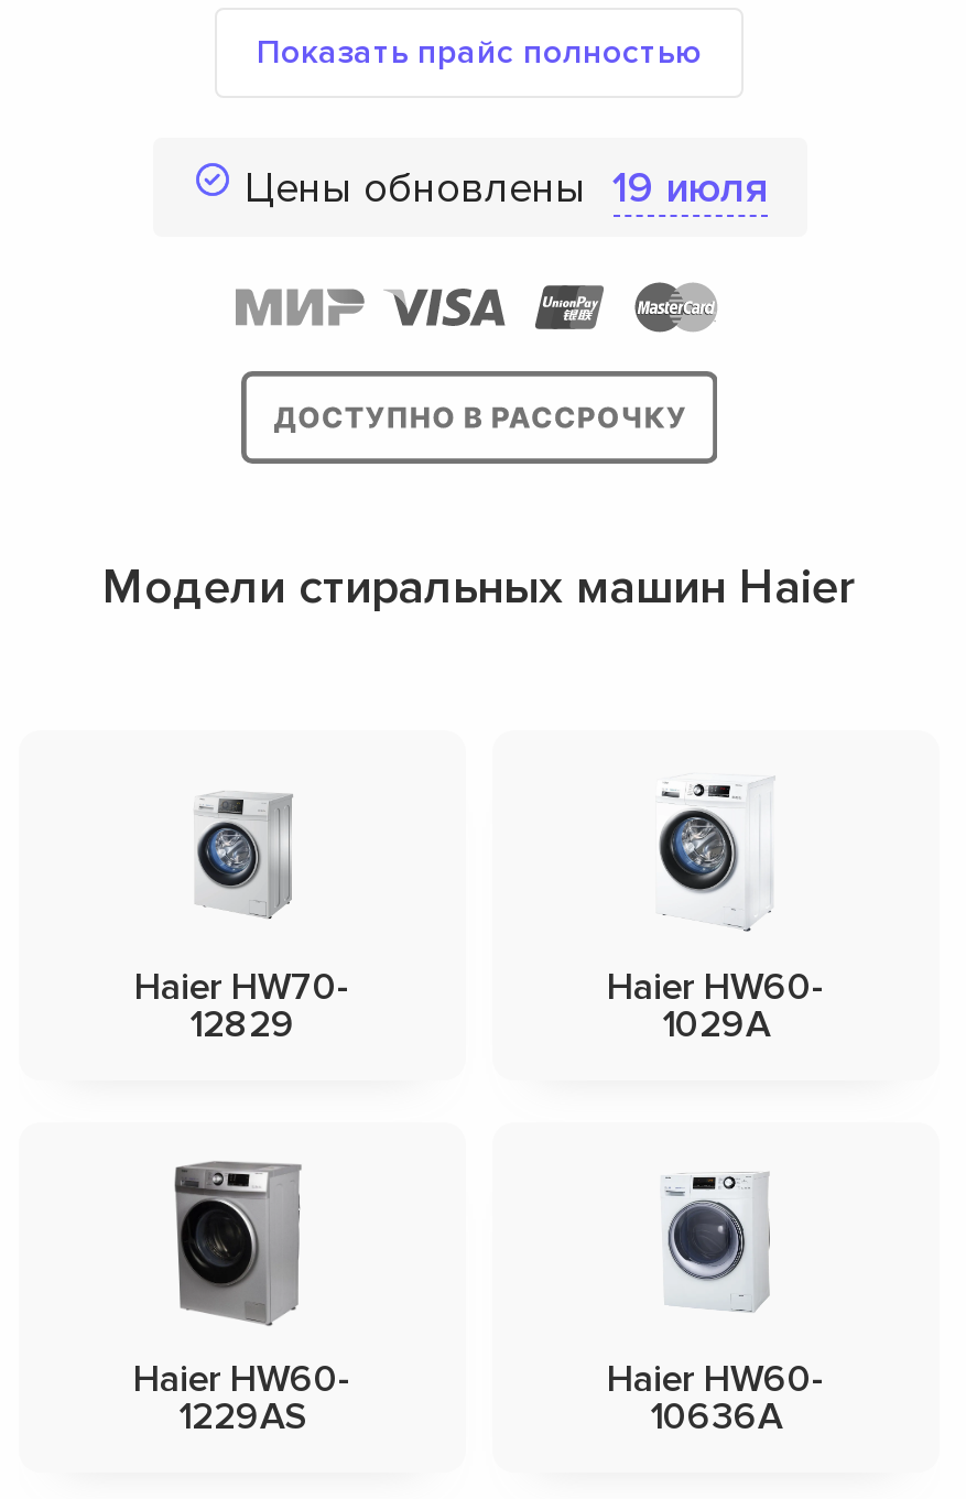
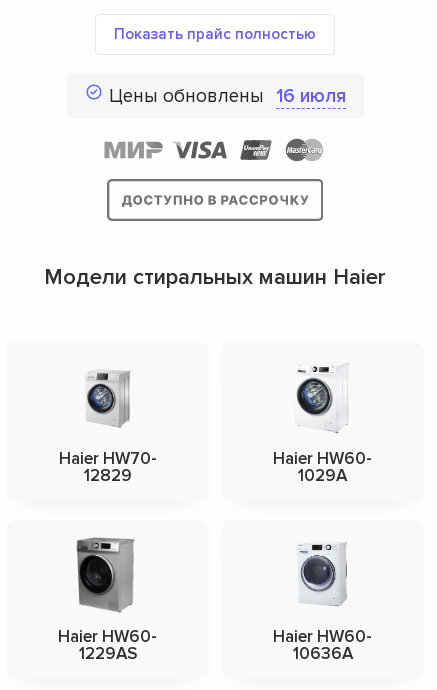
- Цены обновлены 19 июля
+ Цены обновлены 16 июля
